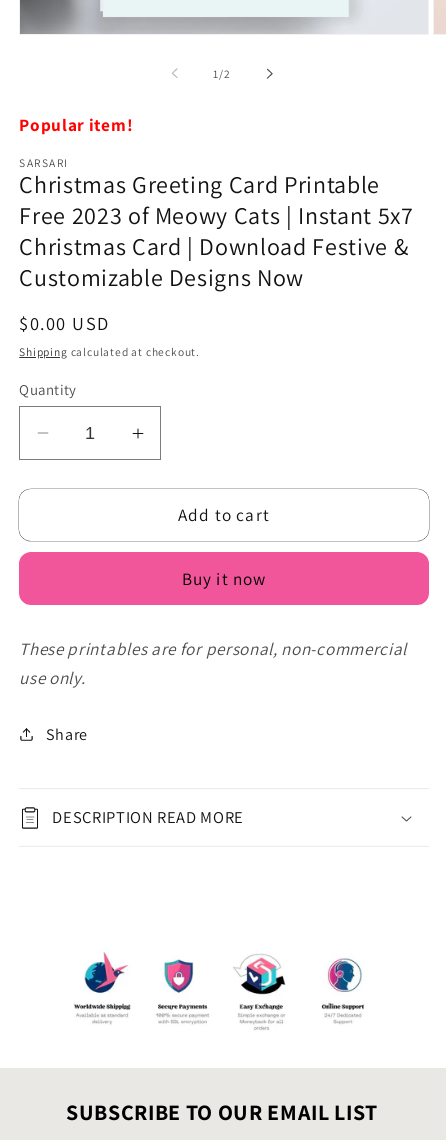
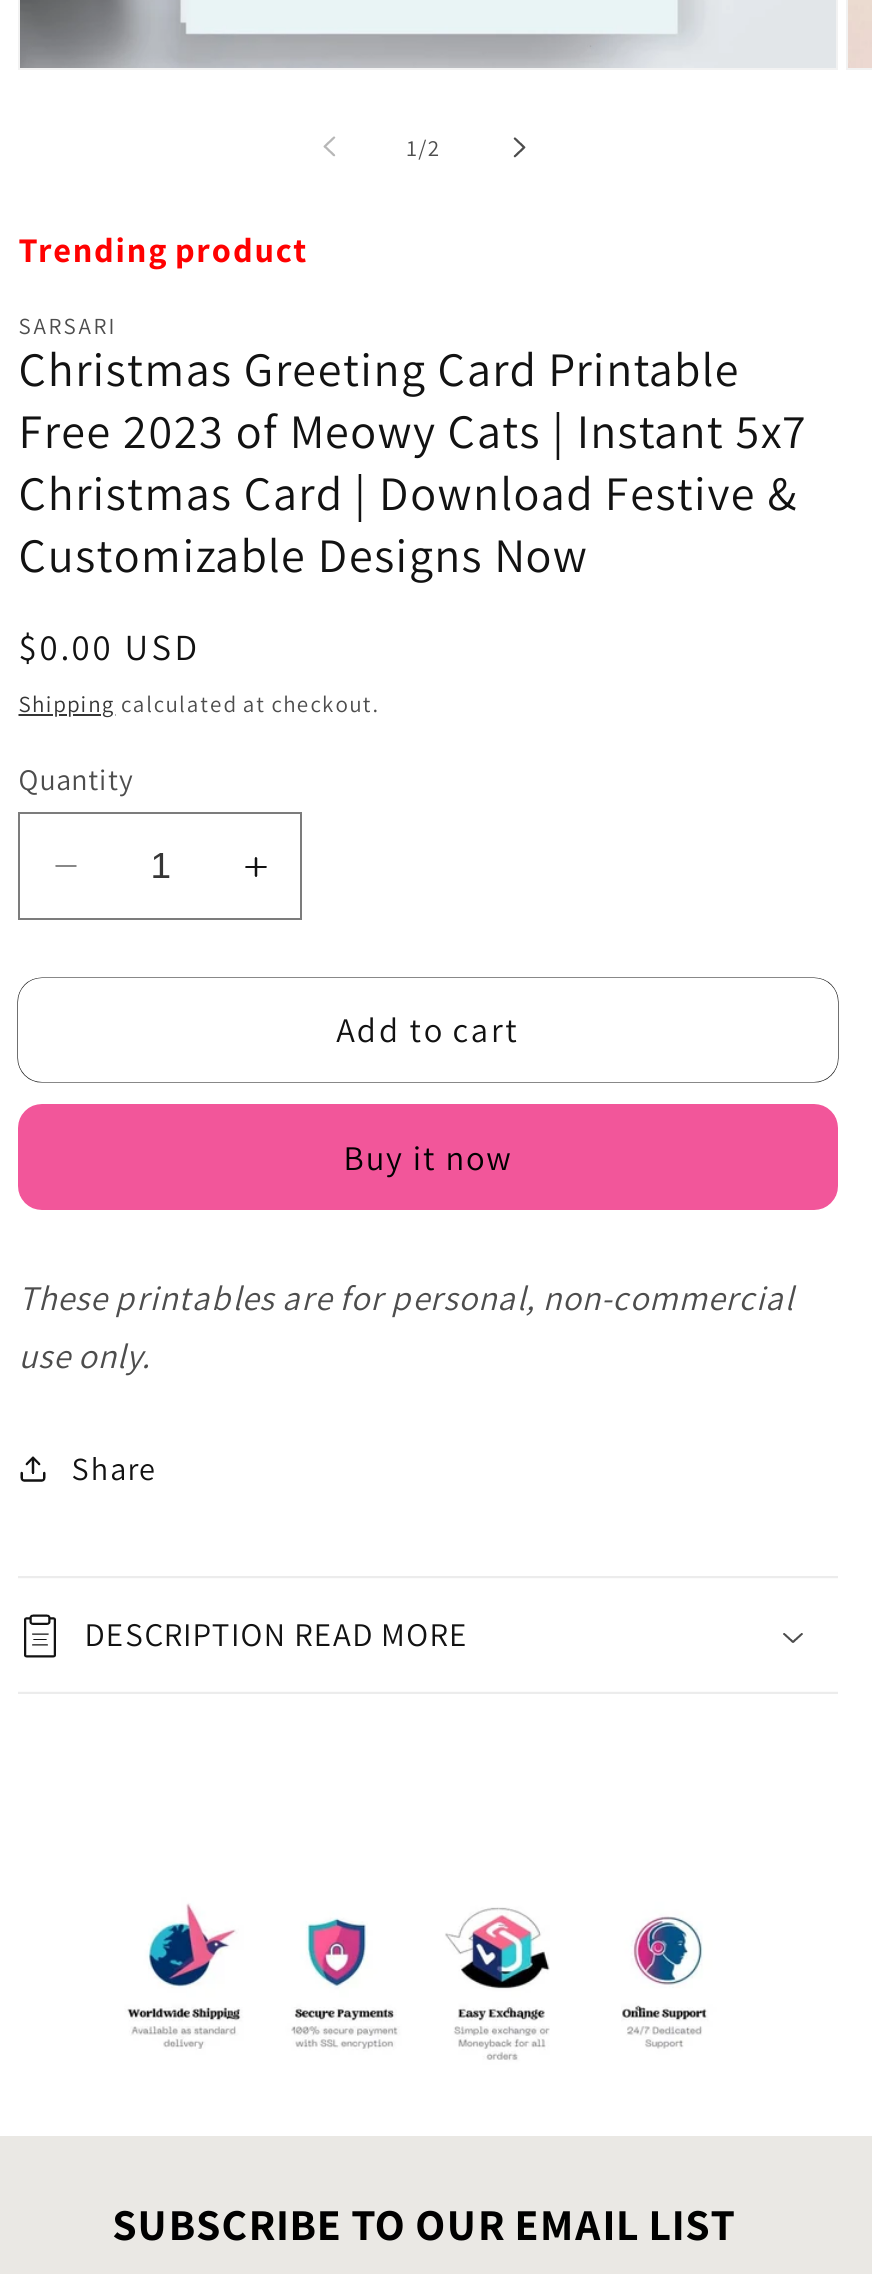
- Popular item!
+ Trending product
